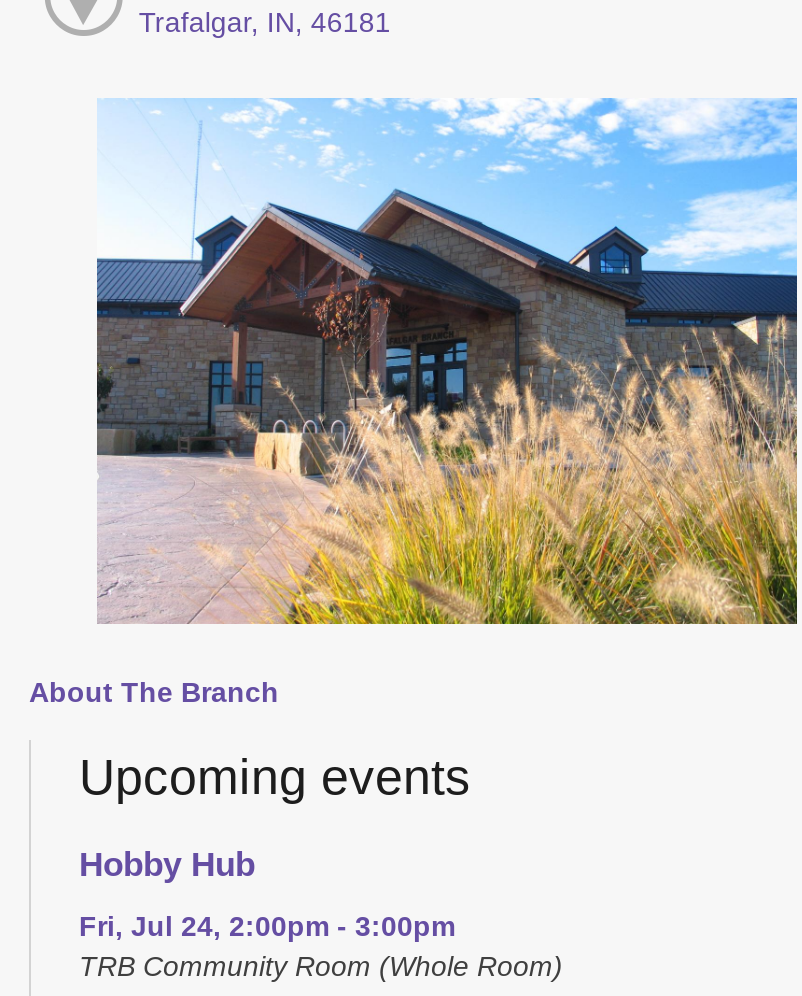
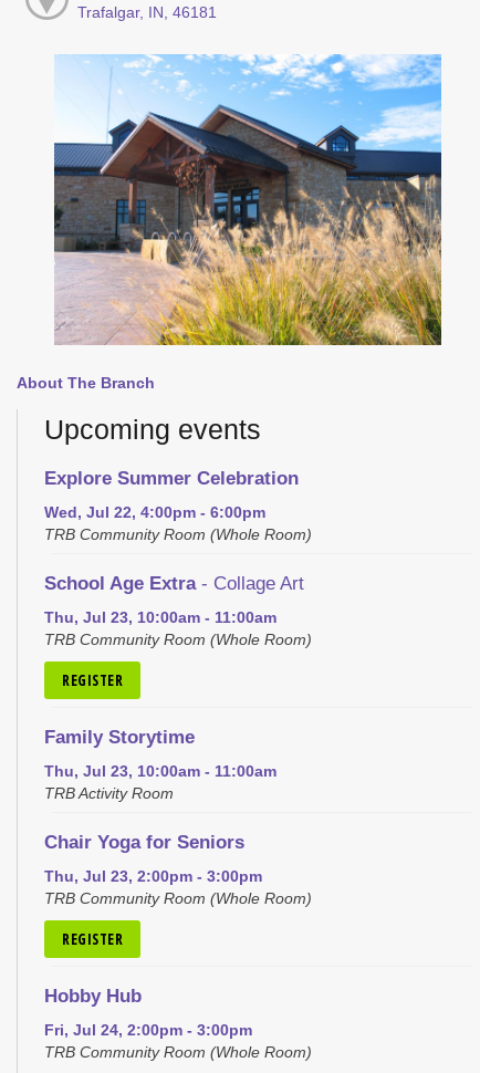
+ Explore Summer Celebration
+ Wed, Jul 22, 4:00pm - 6:00pm
+ TRB Community Room (Whole Room)
+ School Age Extra - Collage Art
+ Thu, Jul 23, 10:00am - 11:00am
+ TRB Community Room (Whole Room)
+ REGISTER
+ Family Storytime
+ Thu, Jul 23, 10:00am - 11:00am
+ TRB Activity Room
+ Chair Yoga for Seniors
+ Thu, Jul 23, 2:00pm - 3:00pm
+ TRB Community Room (Whole Room)
+ REGISTER
